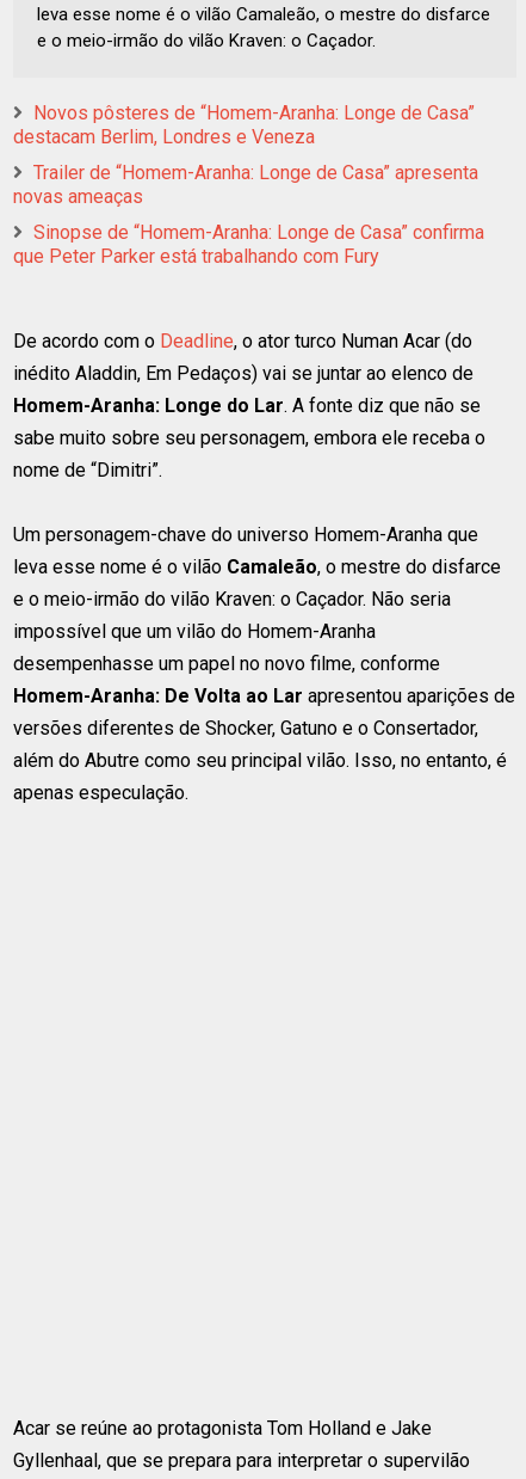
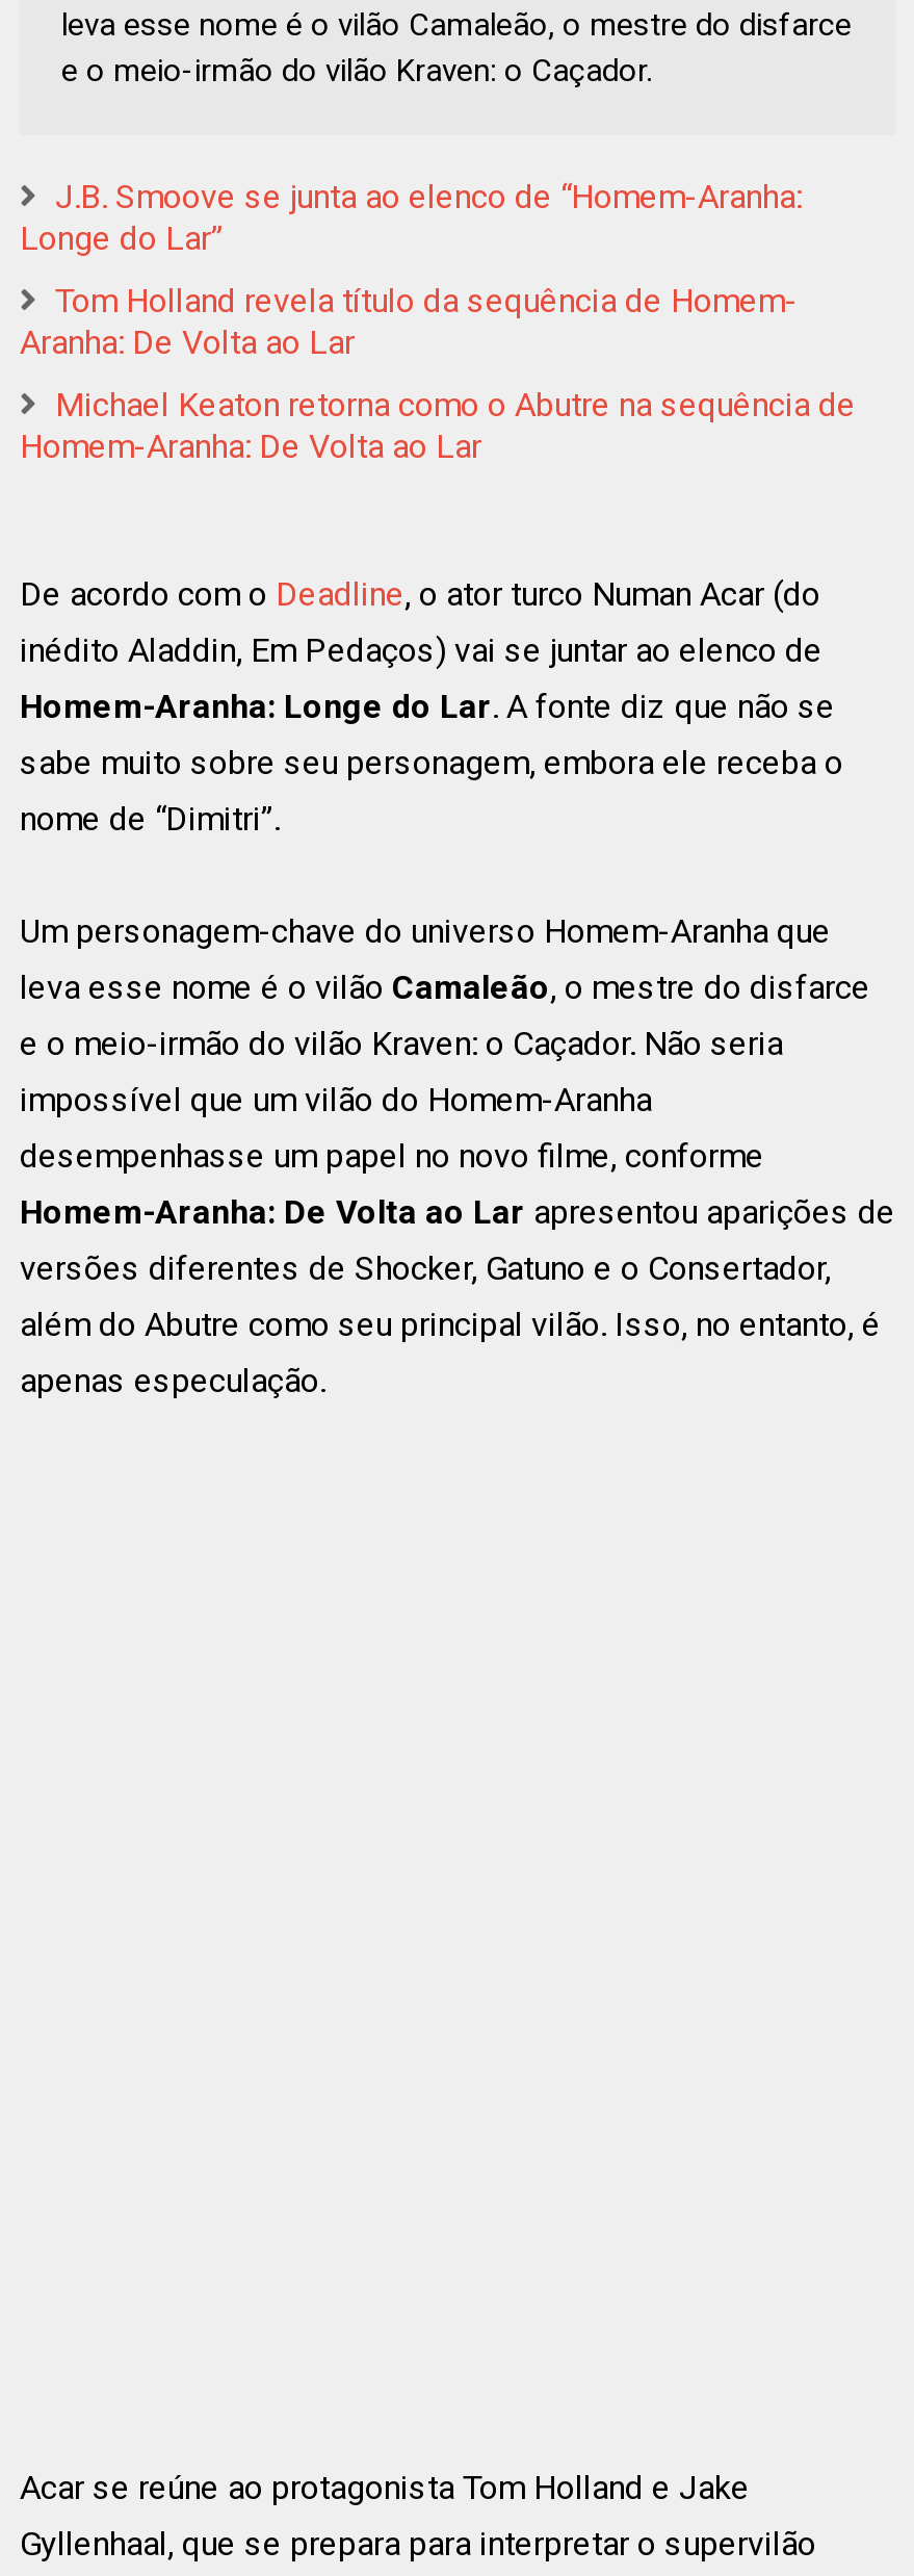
- Novos pôsteres de “Homem-Aranha: Longe de Casa”
- destacam Berlim, Londres e Veneza
+ J.B. Smoove se junta ao elenco de “Homem-Aranha:
+ Longe do Lar”

- Trailer de “Homem-Aranha: Longe de Casa” apresenta
- novas ameaças
+ Tom Holland revela título da sequência de Homem-
+ Aranha: De Volta ao Lar

- Sinopse de “Homem-Aranha: Longe de Casa” confirma
- que Peter Parker está trabalhando com Fury
+ Michael Keaton retorna como o Abutre na sequência de
+ Homem-Aranha: De Volta ao Lar
